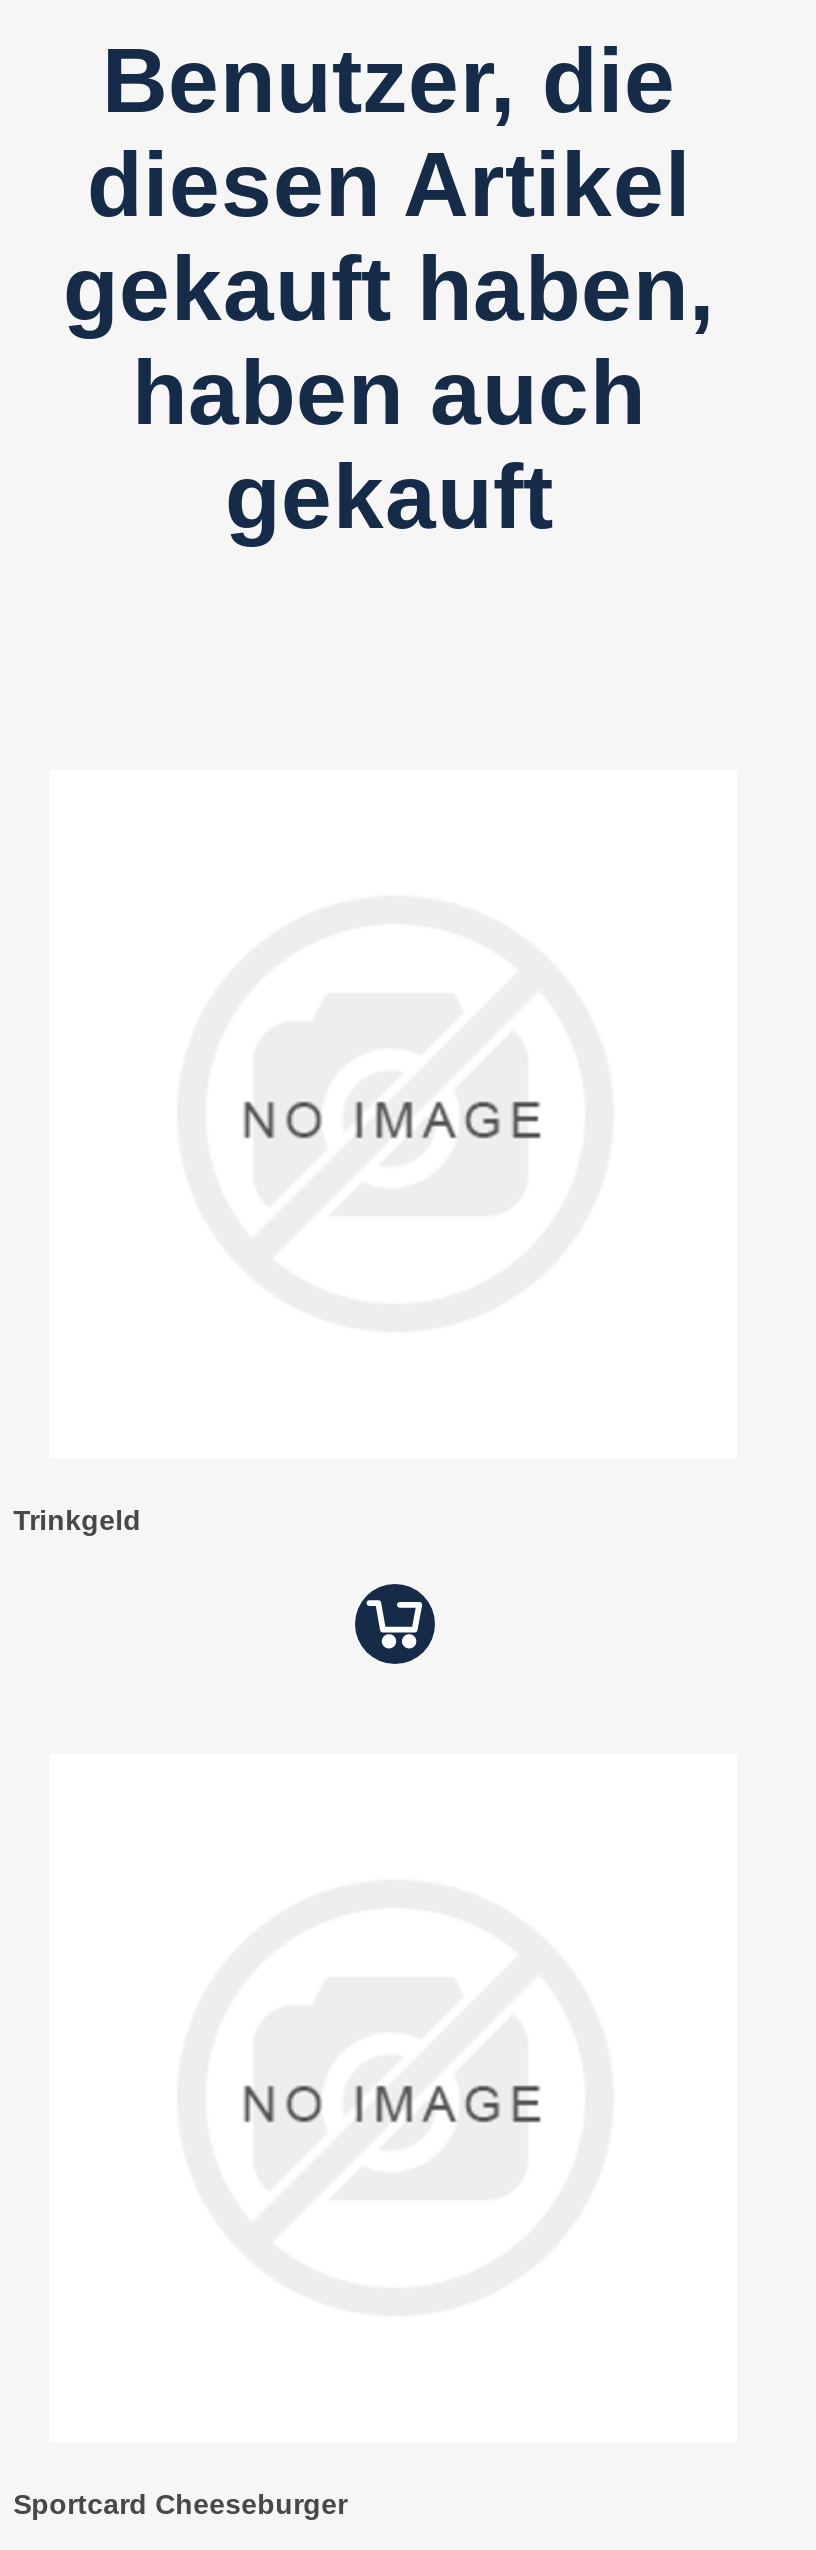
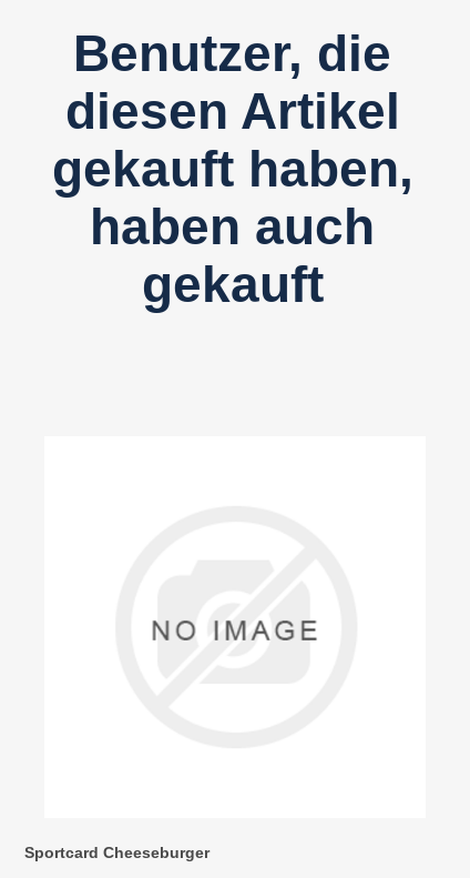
- Trinkgeld

- [image]
